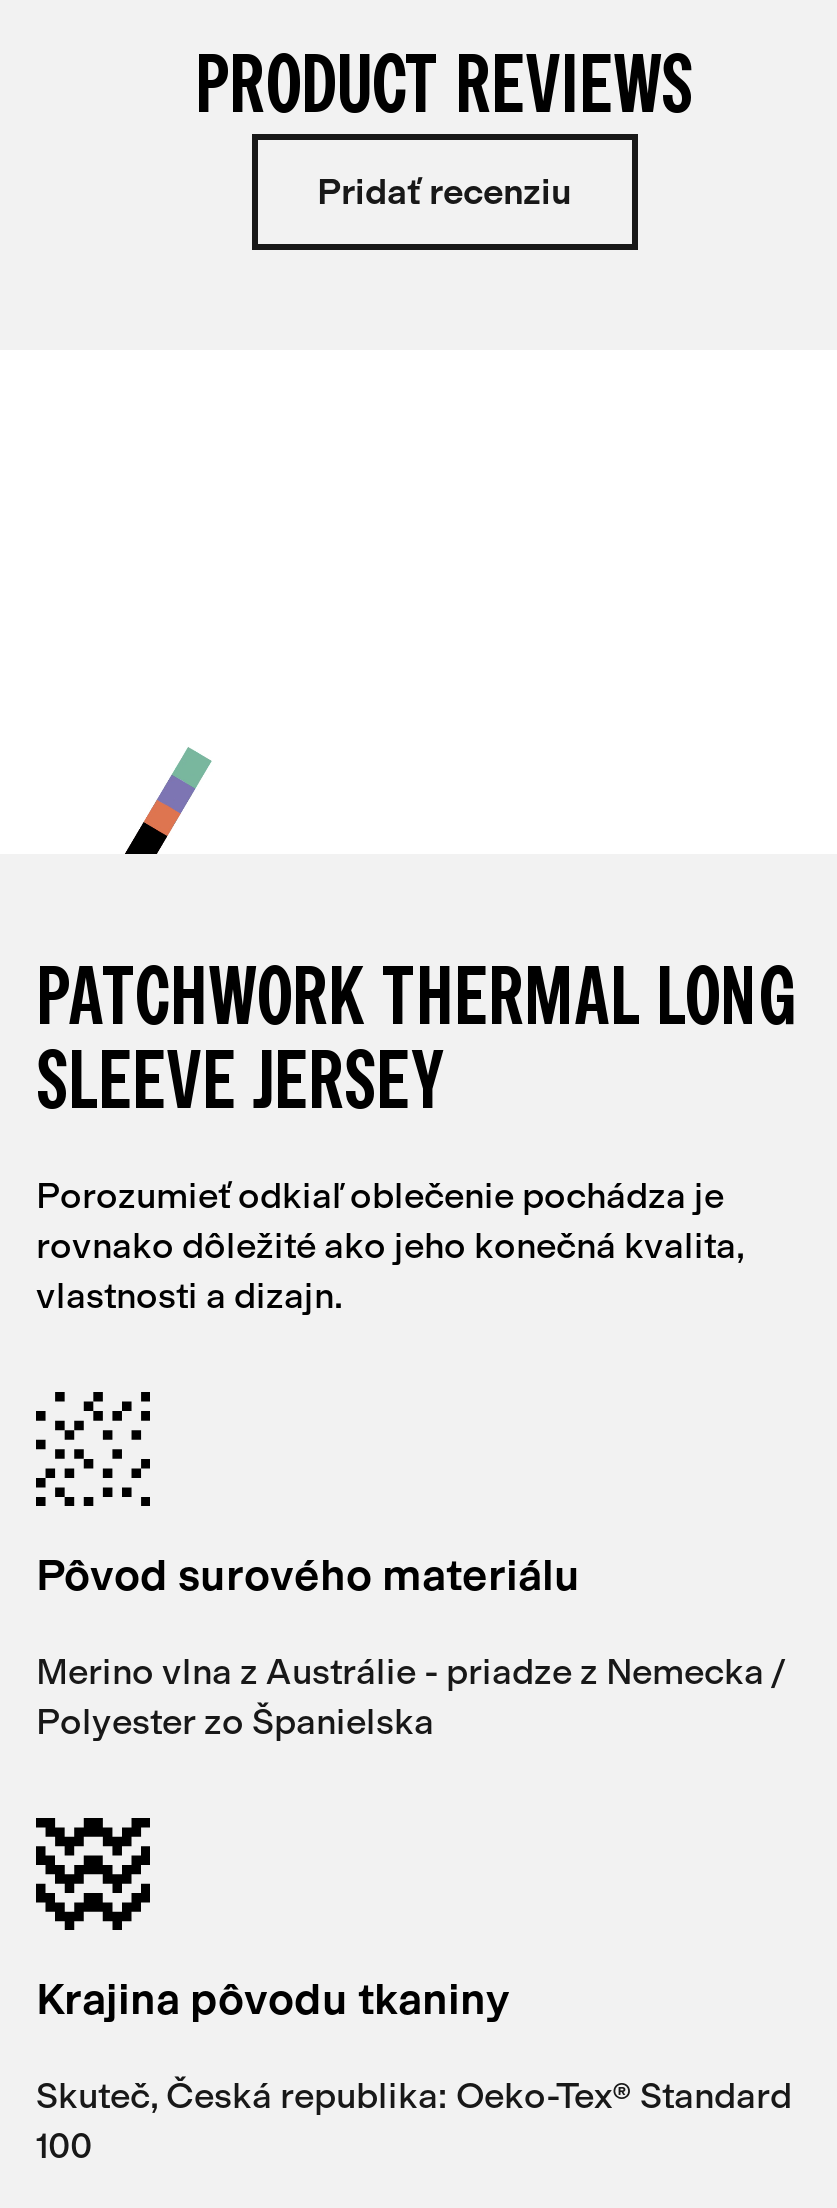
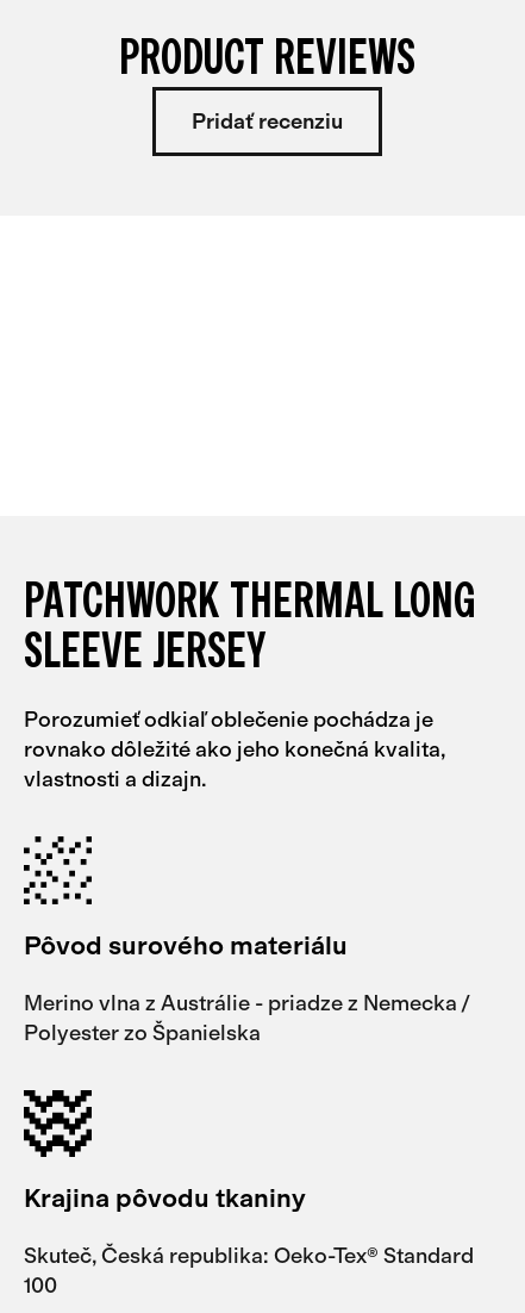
- [image]
